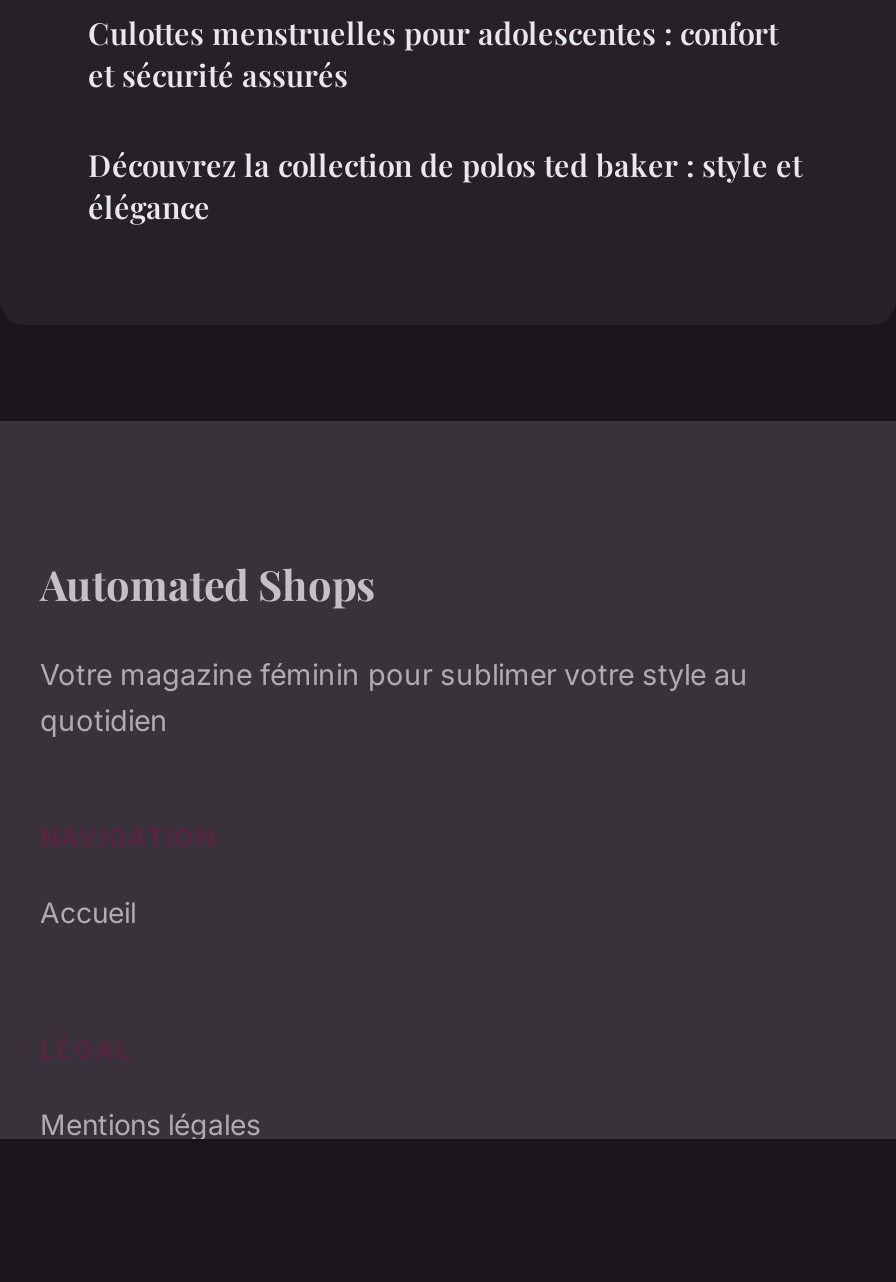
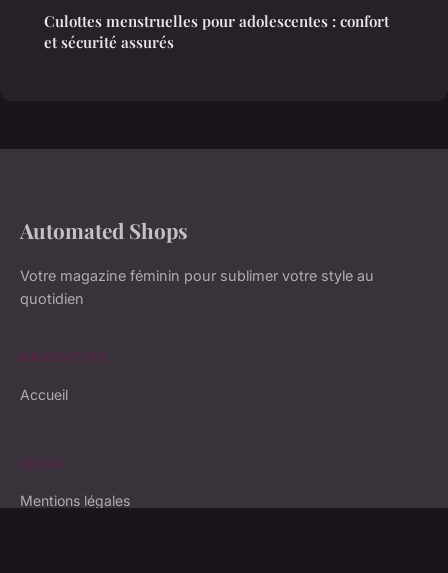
- Découvrez la collection de polos ted baker : style et
- élégance
